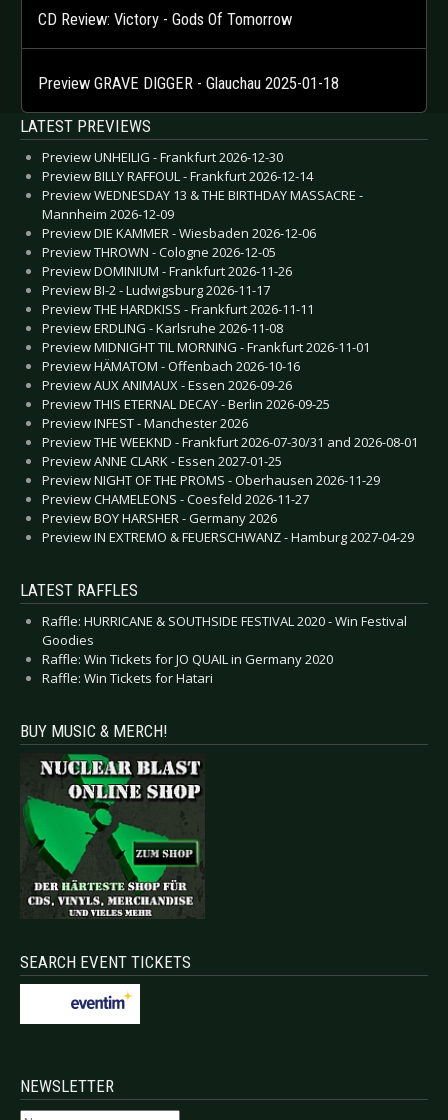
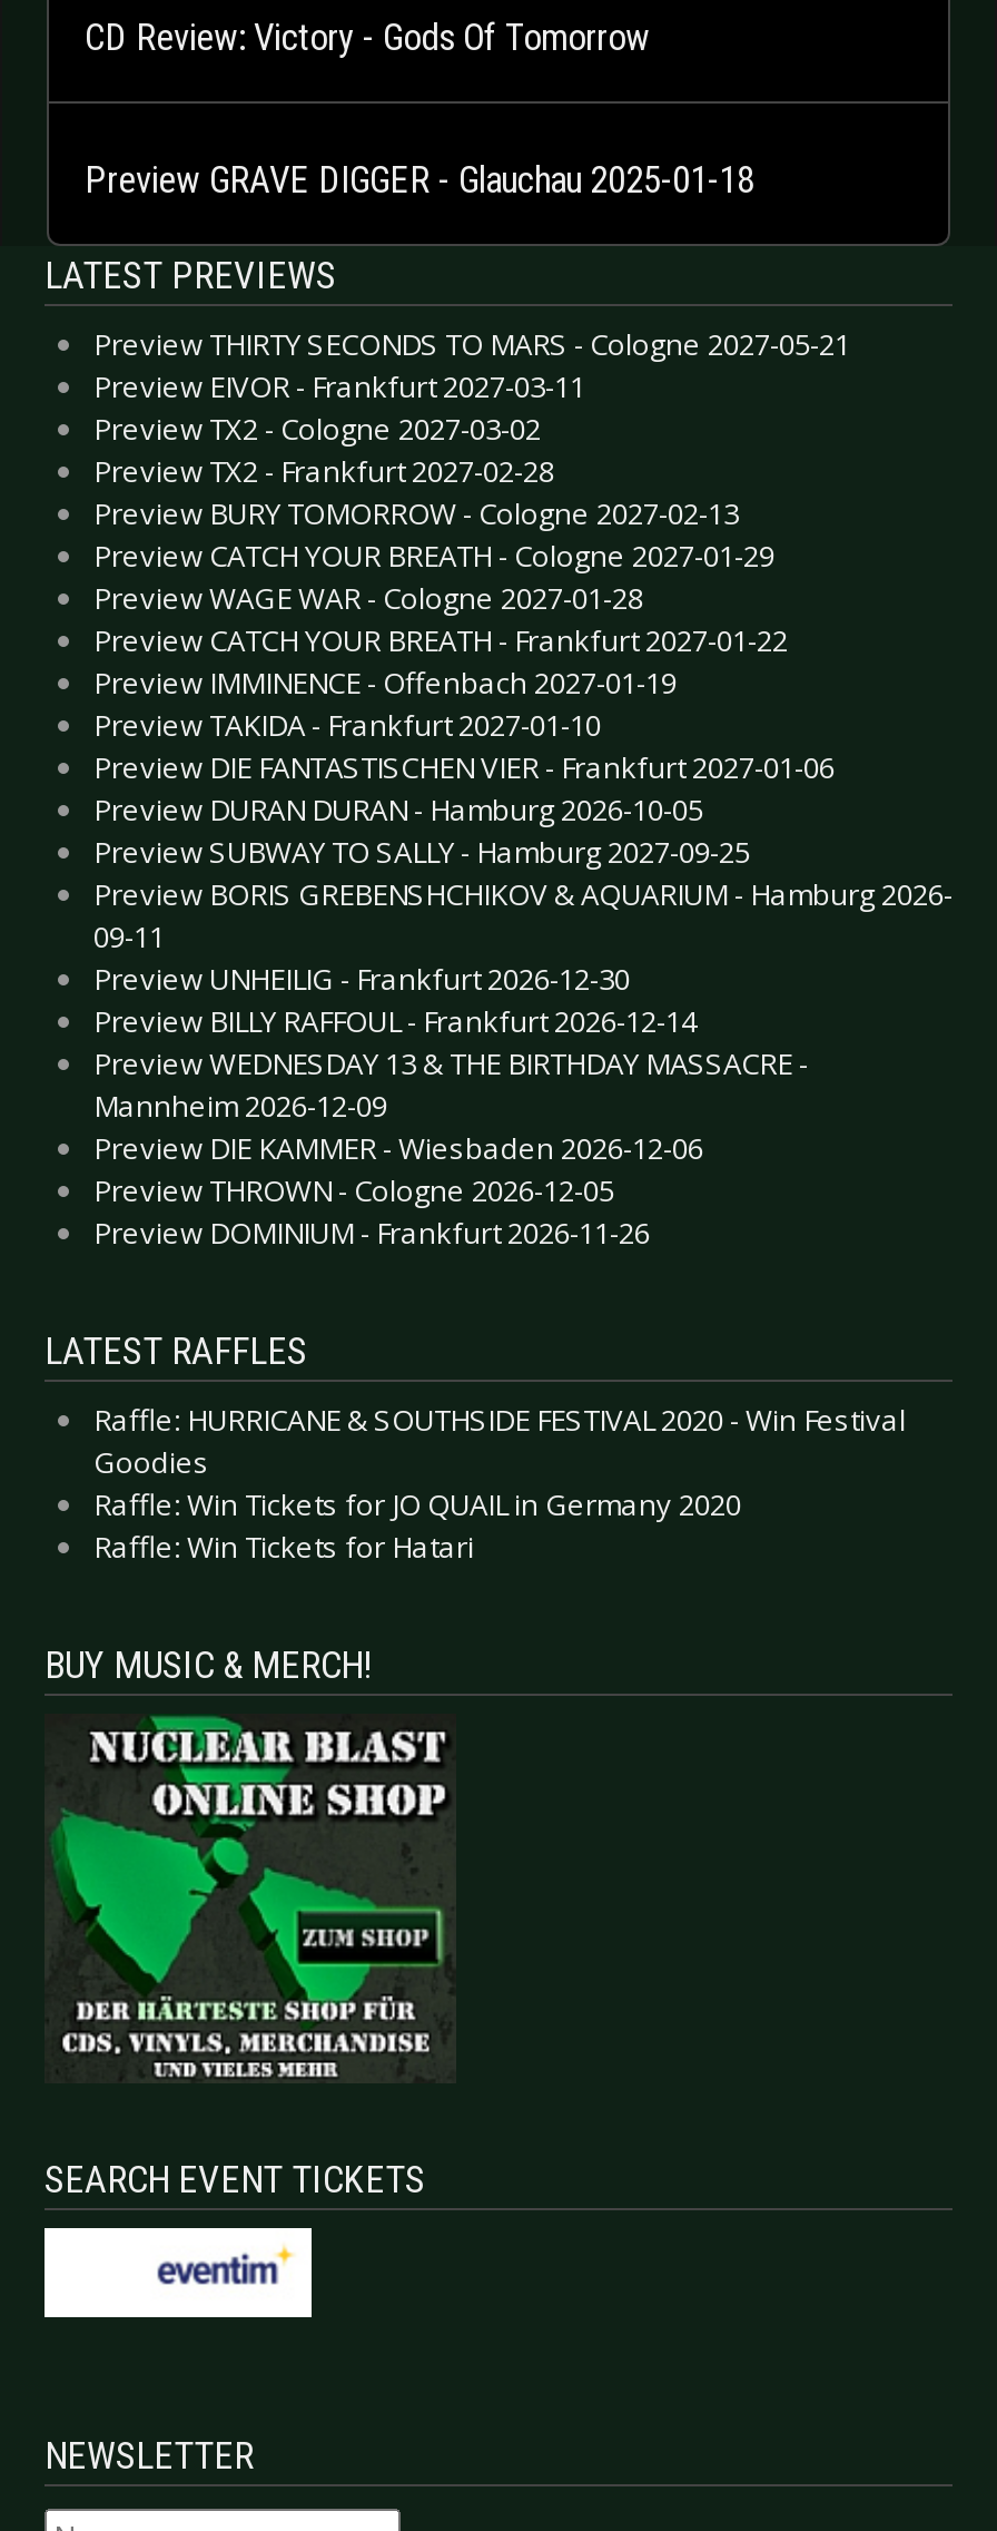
+ Preview THIRTY SECONDS TO MARS - Cologne 2027-05-21
+ Preview EIVOR - Frankfurt 2027-03-11
+ Preview TX2 - Cologne 2027-03-02
+ Preview TX2 - Frankfurt 2027-02-28
+ Preview BURY TOMORROW - Cologne 2027-02-13
+ Preview CATCH YOUR BREATH - Cologne 2027-01-29
+ Preview WAGE WAR - Cologne 2027-01-28
+ Preview CATCH YOUR BREATH - Frankfurt 2027-01-22
+ Preview IMMINENCE - Offenbach 2027-01-19
+ Preview TAKIDA - Frankfurt 2027-01-10
+ Preview DIE FANTASTISCHEN VIER - Frankfurt 2027-01-06
+ Preview DURAN DURAN - Hamburg 2026-10-05
+ Preview SUBWAY TO SALLY - Hamburg 2027-09-25
+ Preview BORIS GREBENSHCHIKOV & AQUARIUM - Hamburg 2026-
+ 09-11

moved down: Preview UNHEILIG - Frankfurt 2026-12-30 | Preview BILLY RAFFOUL - Frankfurt 2026-12-14 | Preview WEDNESDAY 13 & THE BIRTHDAY MASSACRE - | Mannheim 2026-12-09 | Preview DIE KAMMER - Wiesbaden 2026-12-06 | Preview THROWN - Cologne 2026-12-05 | Preview DOMINIUM - Frankfurt 2026-11-26

- Preview BI-2 - Ludwigsburg 2026-11-17
- Preview THE HARDKISS - Frankfurt 2026-11-11
- Preview ERDLING - Karlsruhe 2026-11-08
- Preview MIDNIGHT TIL MORNING - Frankfurt 2026-11-01
- Preview HÄMATOM - Offenbach 2026-10-16
- Preview AUX ANIMAUX - Essen 2026-09-26
- Preview THIS ETERNAL DECAY - Berlin 2026-09-25
- Preview INFEST - Manchester 2026
- Preview THE WEEKND - Frankfurt 2026-07-30/31 and 2026-08-01
- Preview ANNE CLARK - Essen 2027-01-25
- Preview NIGHT OF THE PROMS - Oberhausen 2026-11-29
- Preview CHAMELEONS - Coesfeld 2026-11-27
- Preview BOY HARSHER - Germany 2026
- Preview IN EXTREMO & FEUERSCHWANZ - Hamburg 2027-04-29
